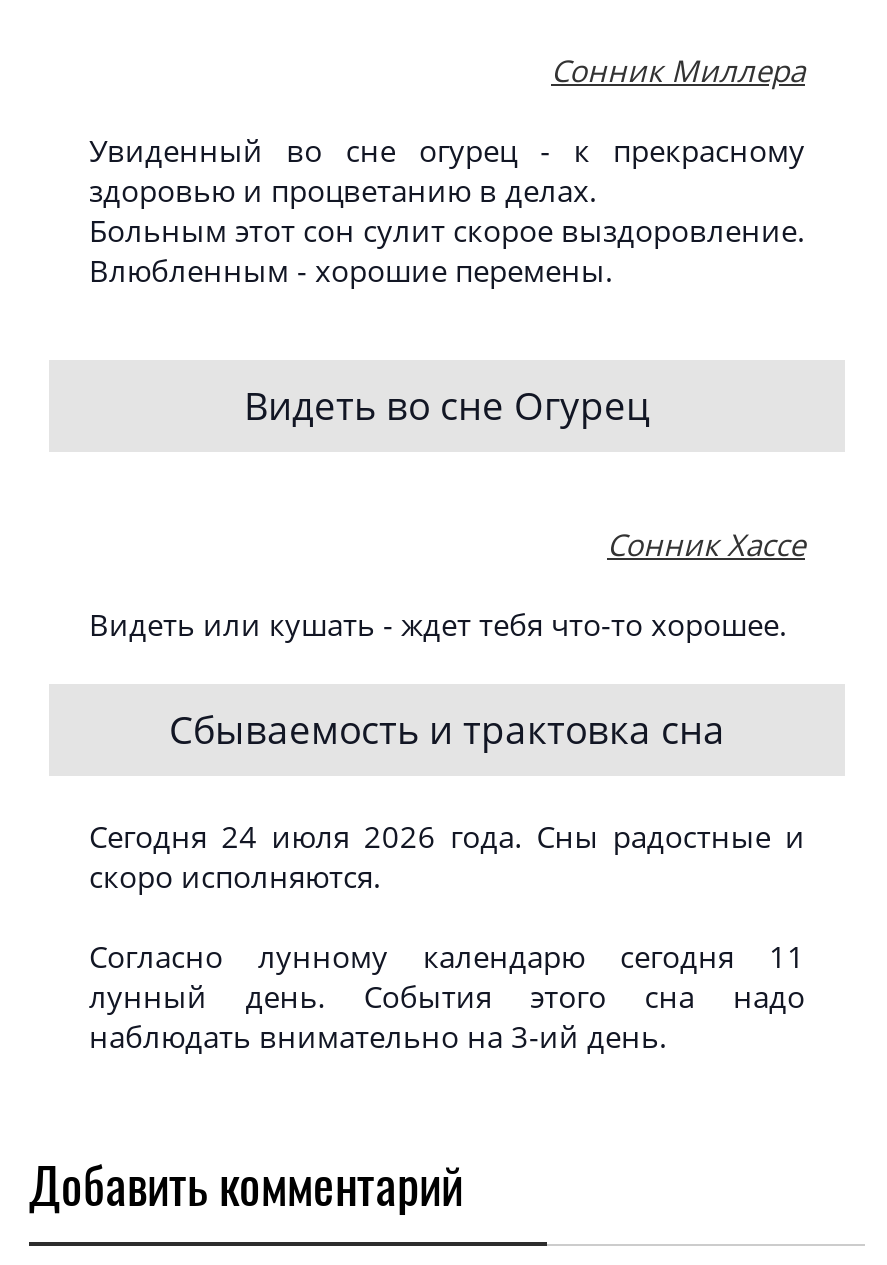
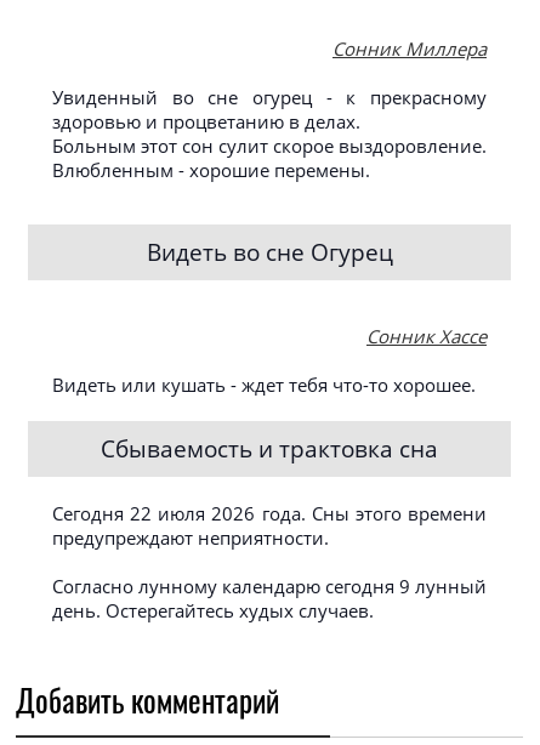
- Сегодня 24 июля 2026 года. Сны радостные и
- скоро исполняются.
+ Сегодня 22 июля 2026 года. Сны этого времени
+ предупреждают неприятности.

- Согласно лунному календарю сегодня 11
- лунный день. События этого сна надо
- наблюдать внимательно на 3-ий день.
+ Согласно лунному календарю сегодня 9 лунный
+ день. Остерегайтесь худых случаев.
